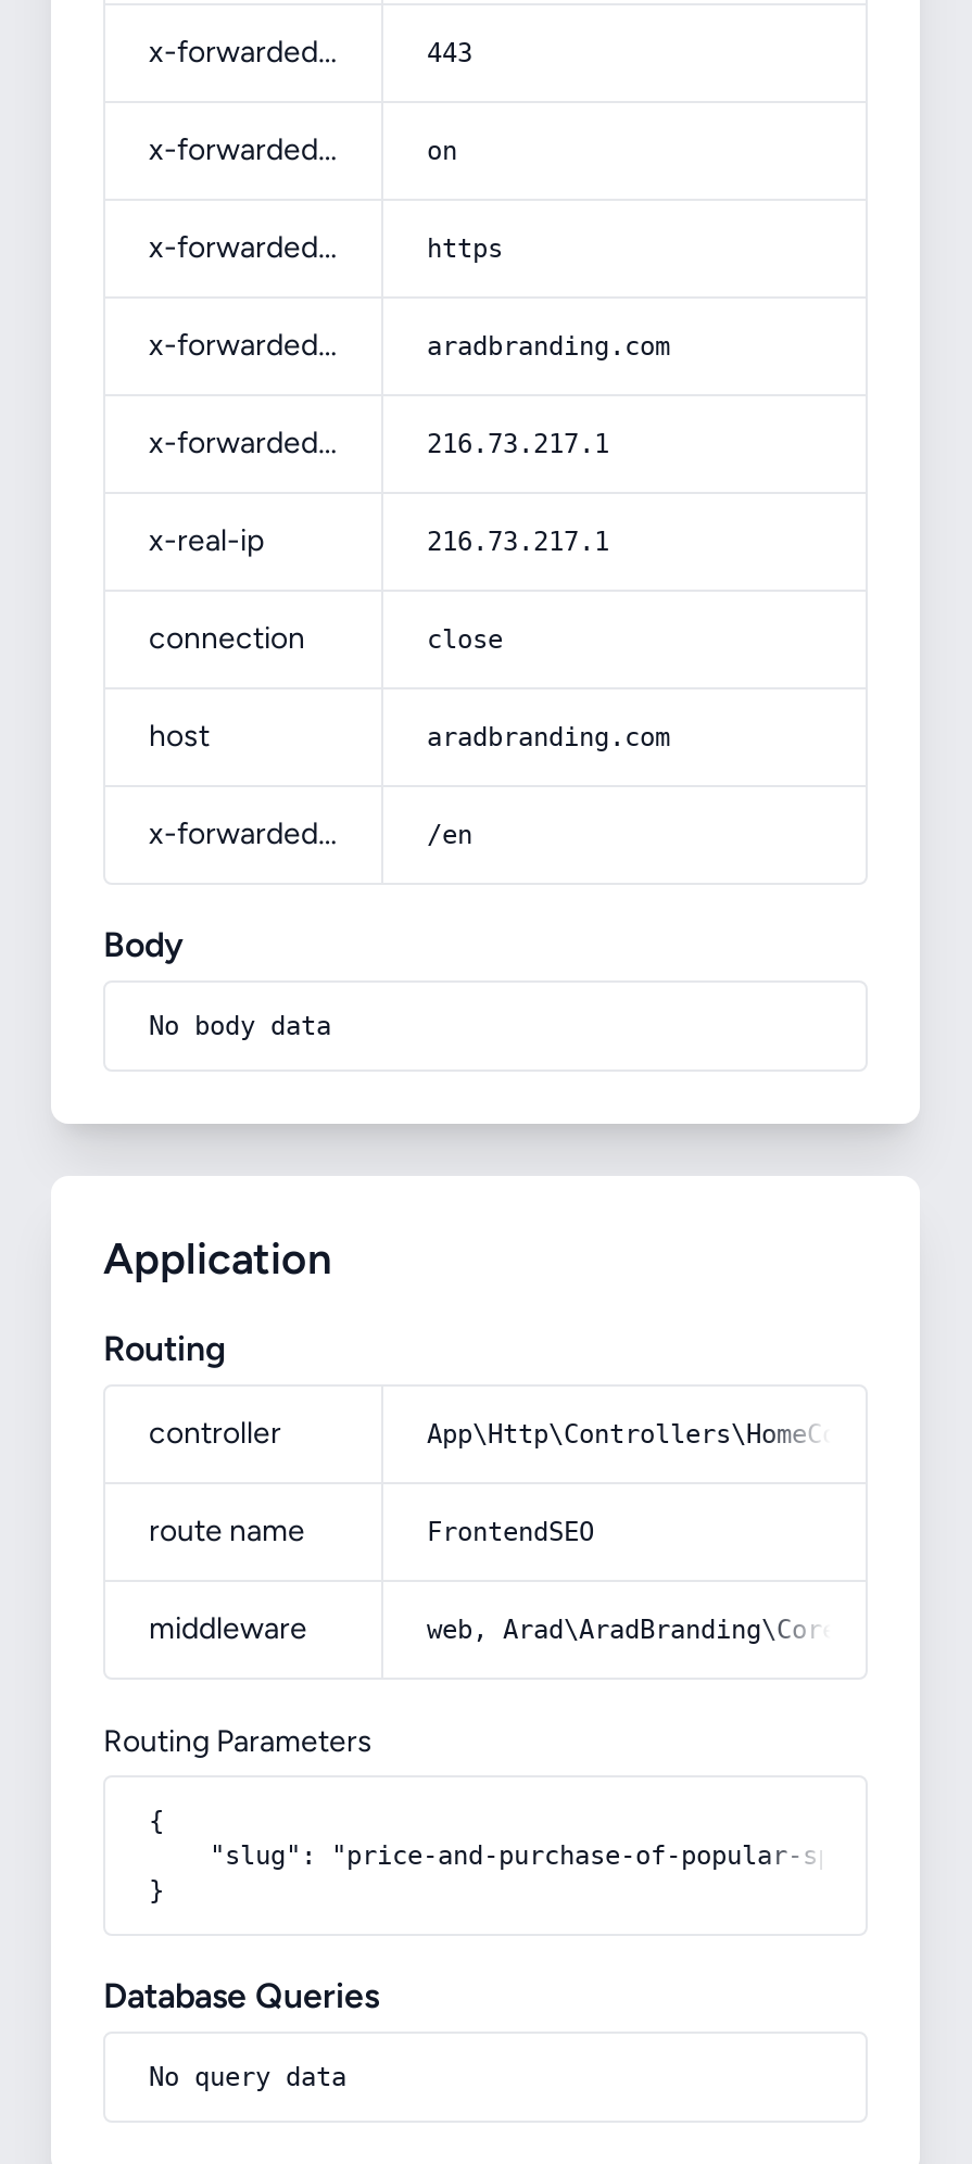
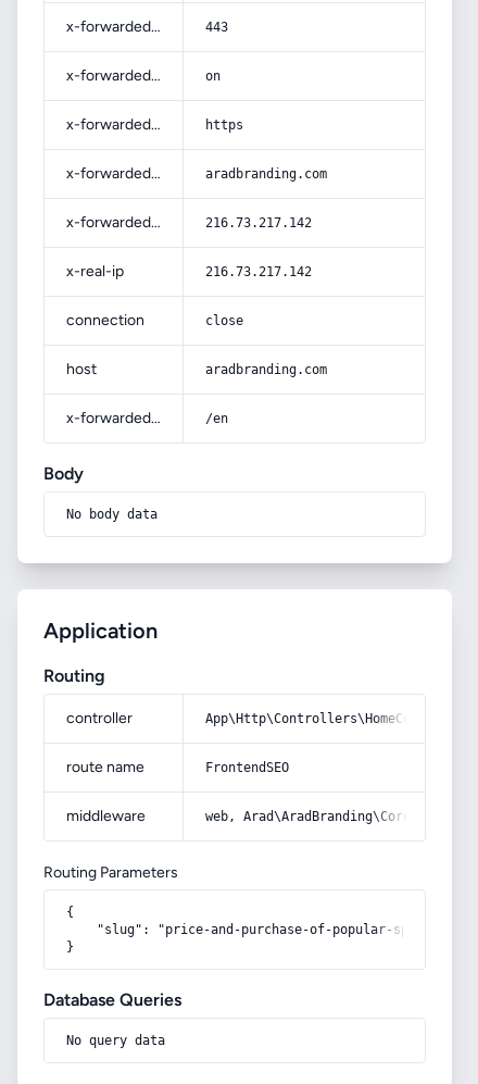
- 216.73.217.1
+ 216.73.217.142

- 216.73.217.1
+ 216.73.217.142
